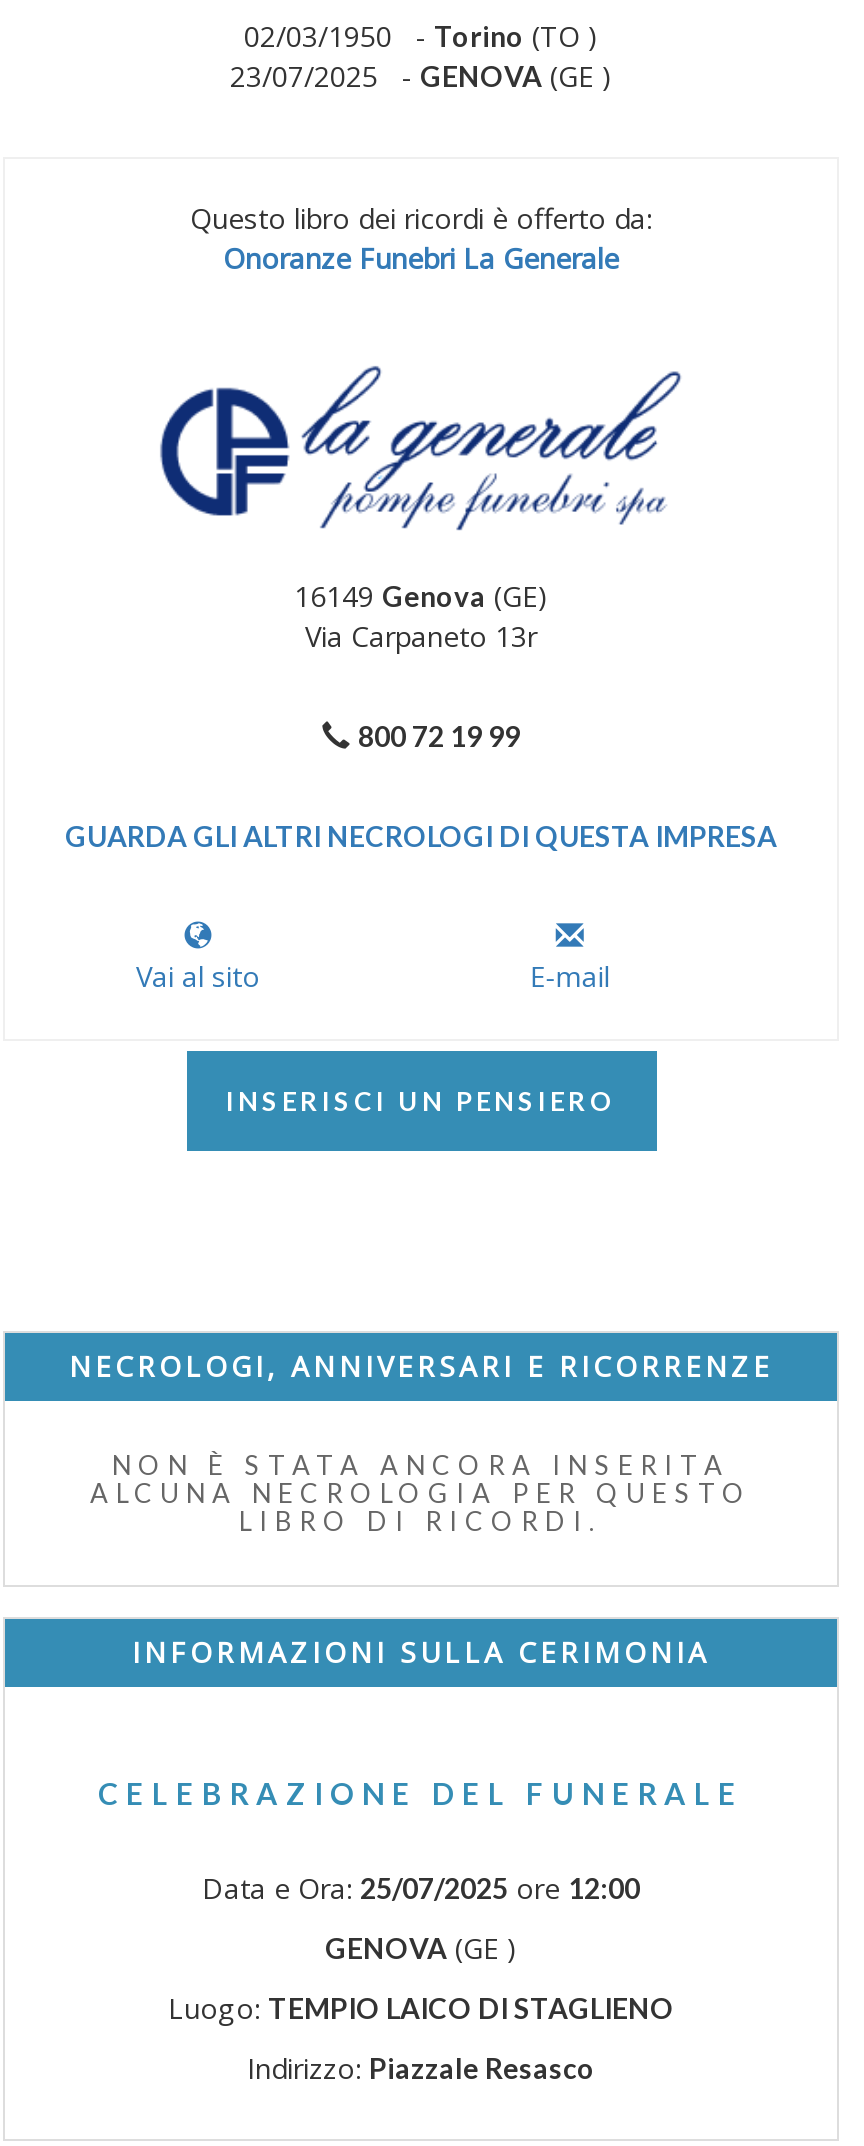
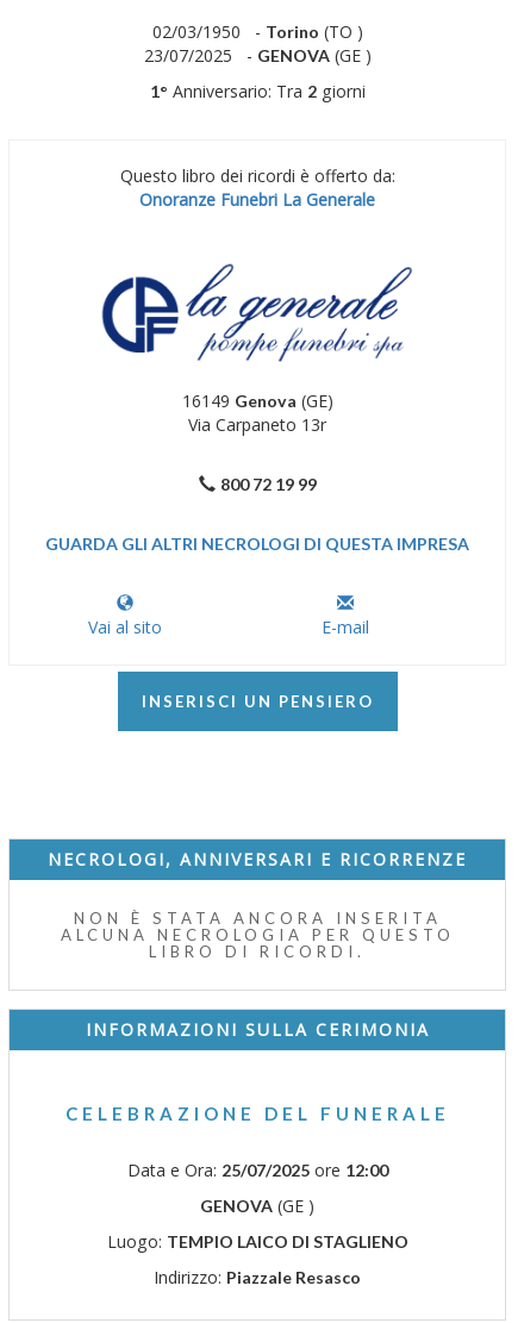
+ 1° Anniversario: Tra 2 giorni
